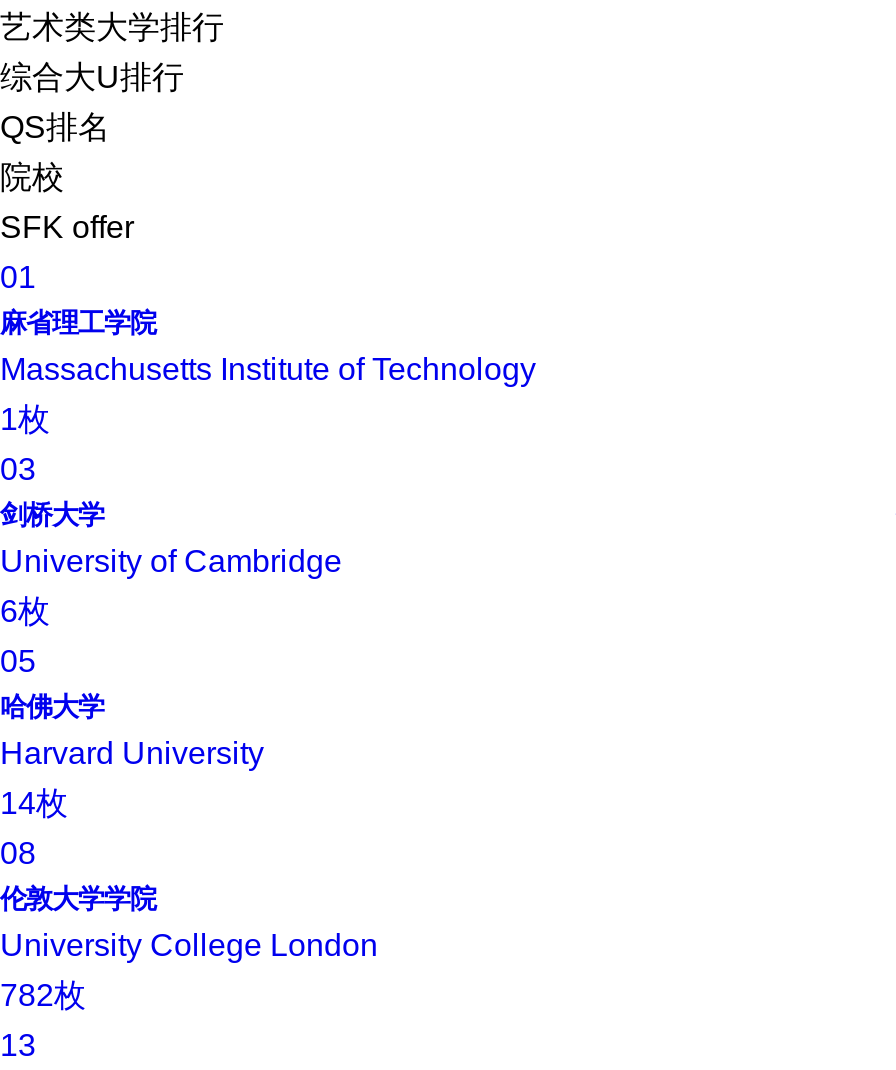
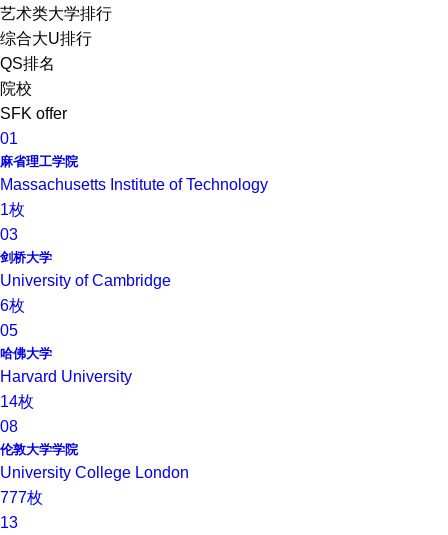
- 782枚
+ 777枚
